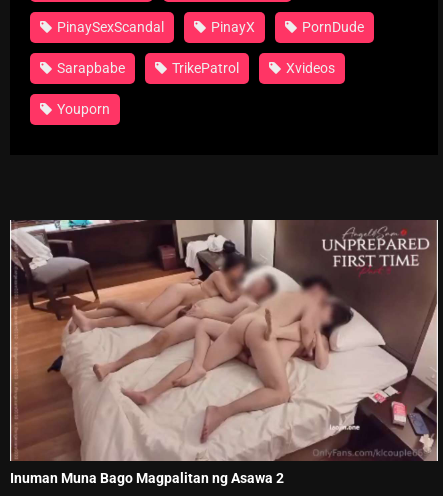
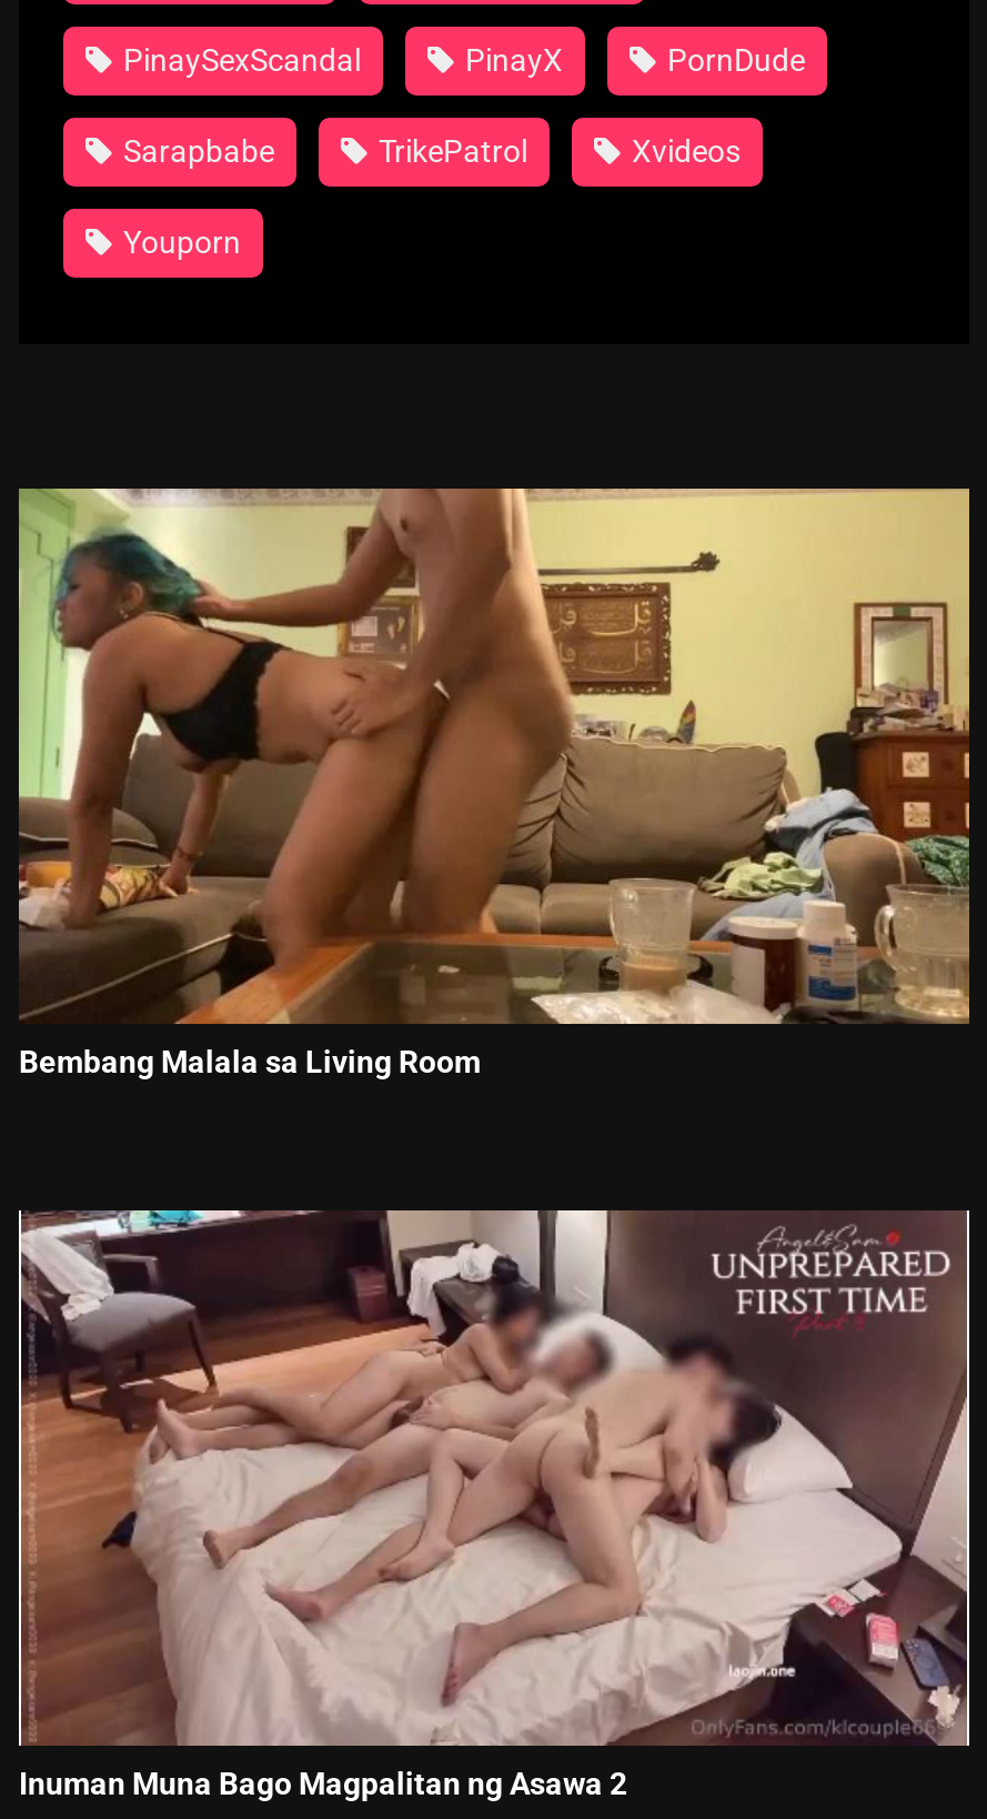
+ [image]
+ Bembang Malala sa Living Room
